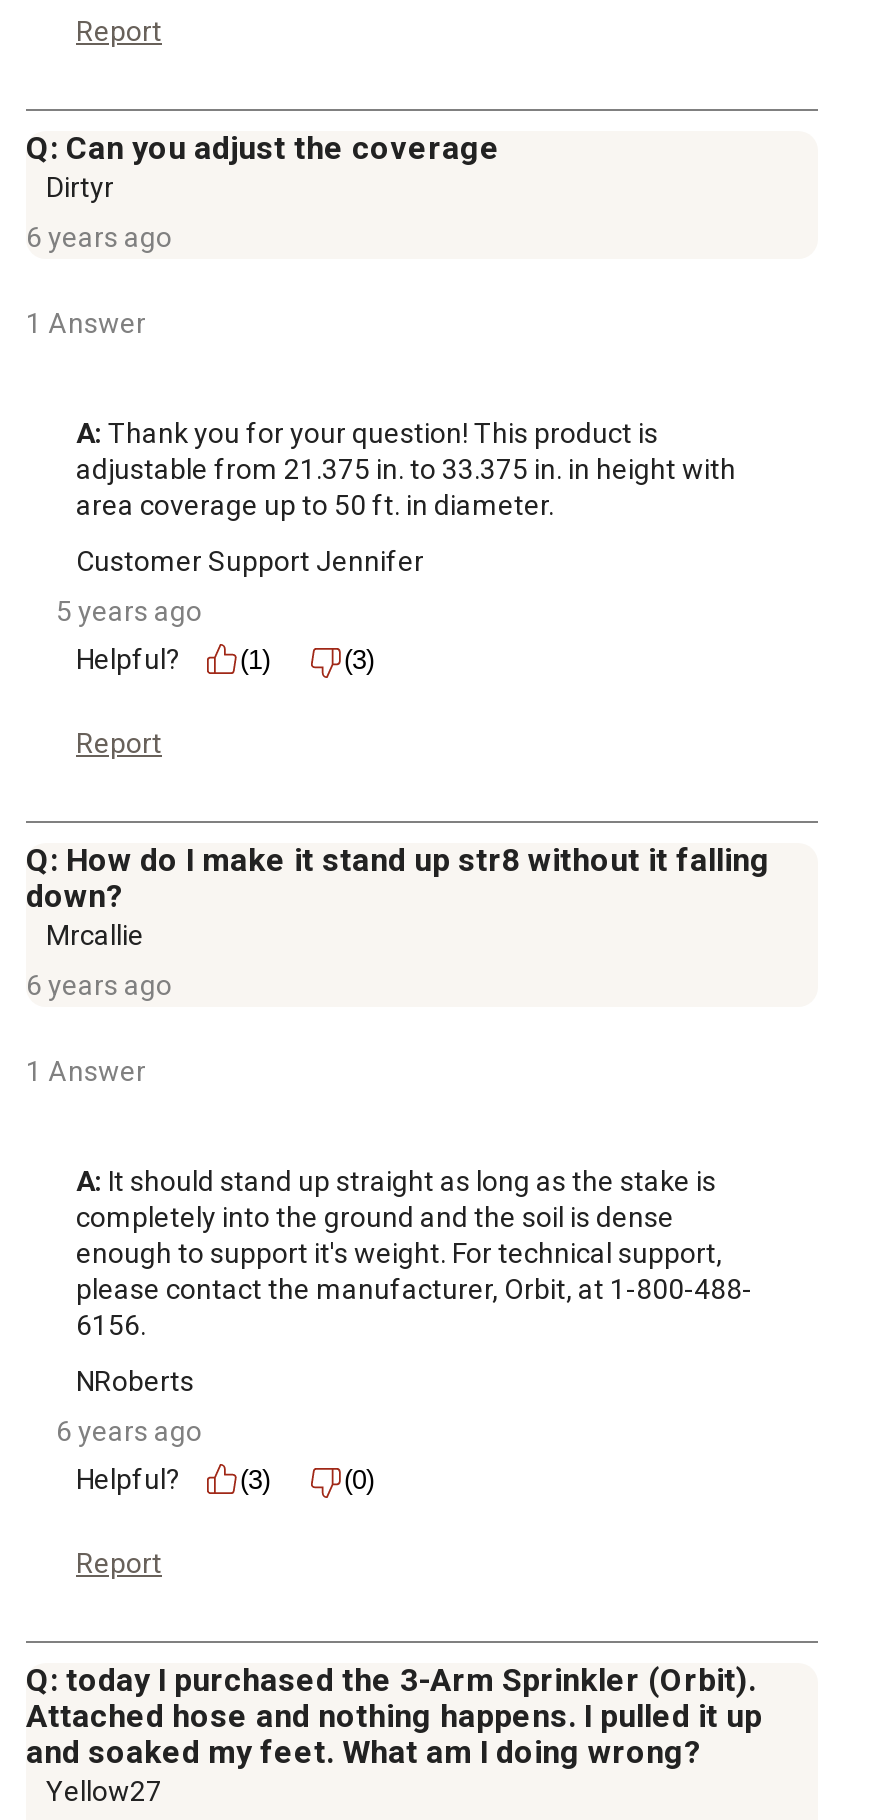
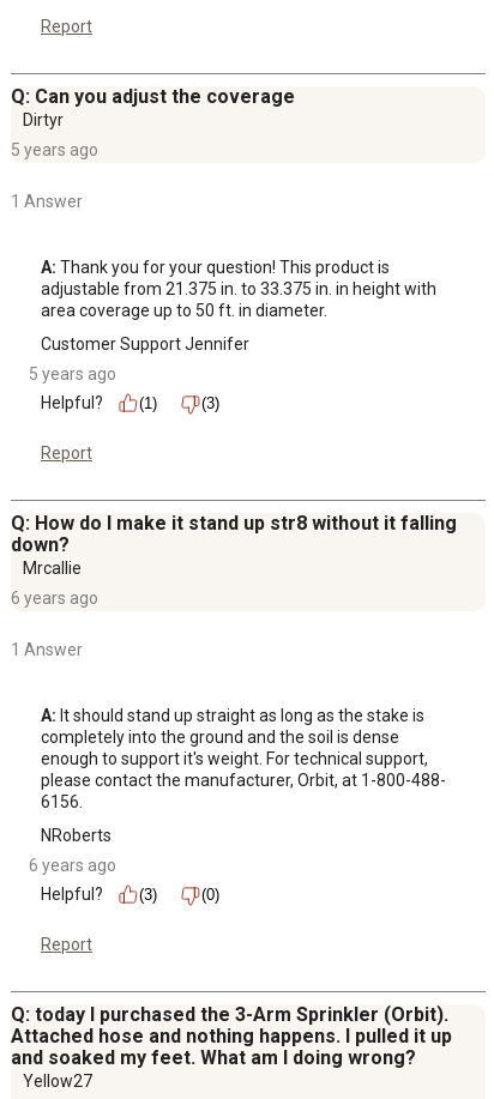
- 6 years ago
+ 5 years ago
